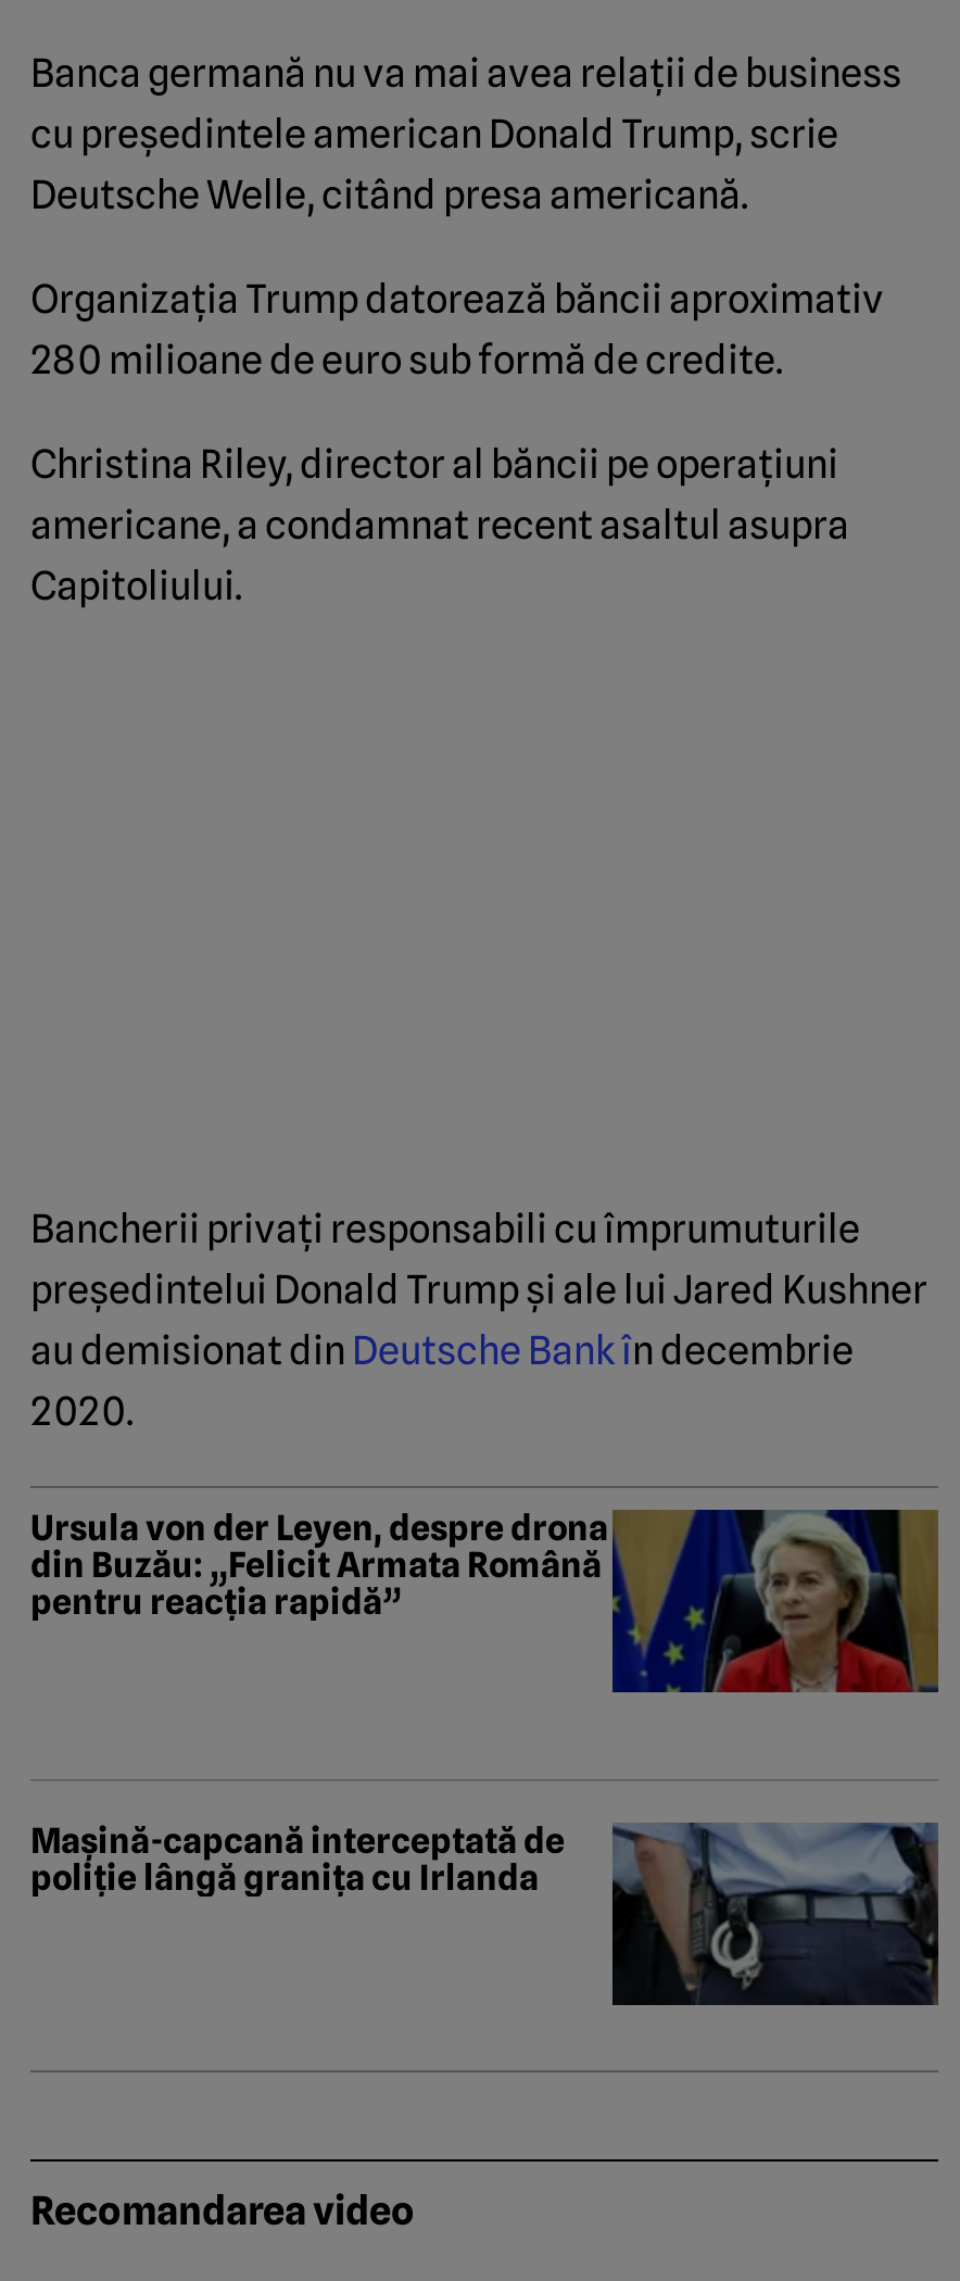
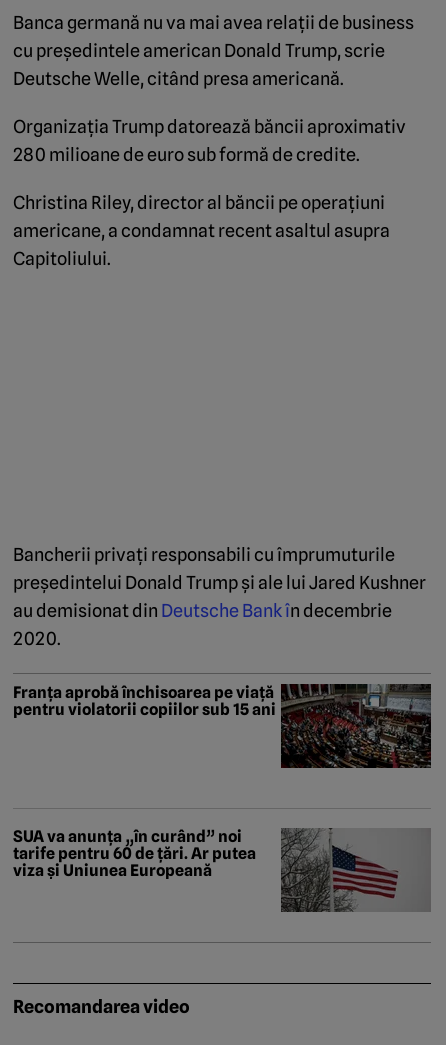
- [image]
- Ursula von der Leyen, despre drona
- din Buzău: „Felicit Armata Română
- pentru reacția rapidă”
+ [image]
+ Franța aprobă închisoarea pe viață
+ pentru violatorii copiilor sub 15 ani

- [image]
- Mașină-capcană interceptată de
- poliție lângă granița cu Irlanda
+ [image]
+ SUA va anunța „în curând” noi
+ tarife pentru 60 de țări. Ar putea
+ viza și Uniunea Europeană
